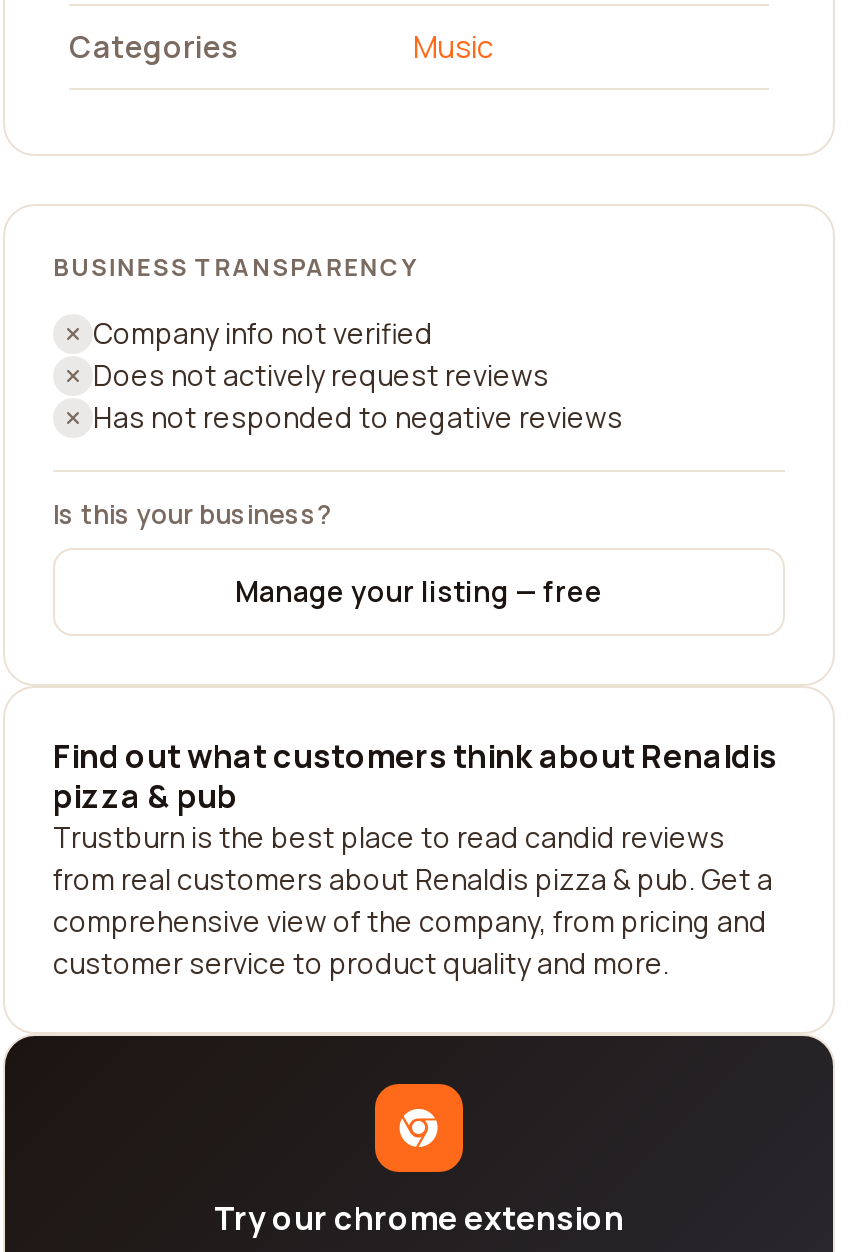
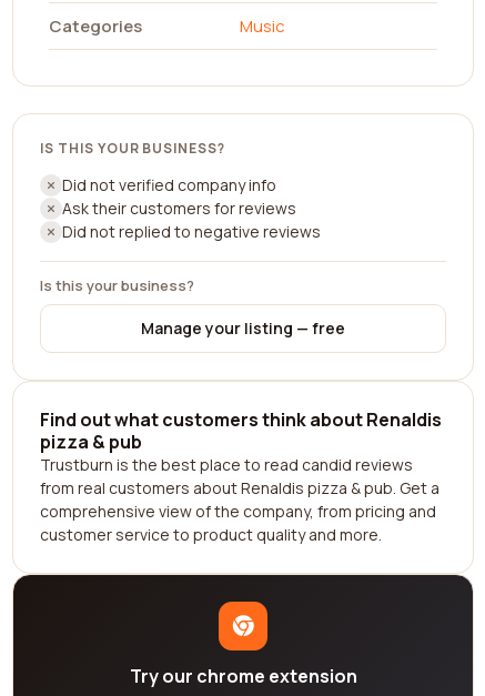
- BUSINESS TRANSPARENCY
+ IS THIS YOUR BUSINESS?

- Company info not verified
- Does not actively request reviews
- Has not responded to negative reviews
+ Did not verified company info
+ Ask their customers for reviews
+ Did not replied to negative reviews
